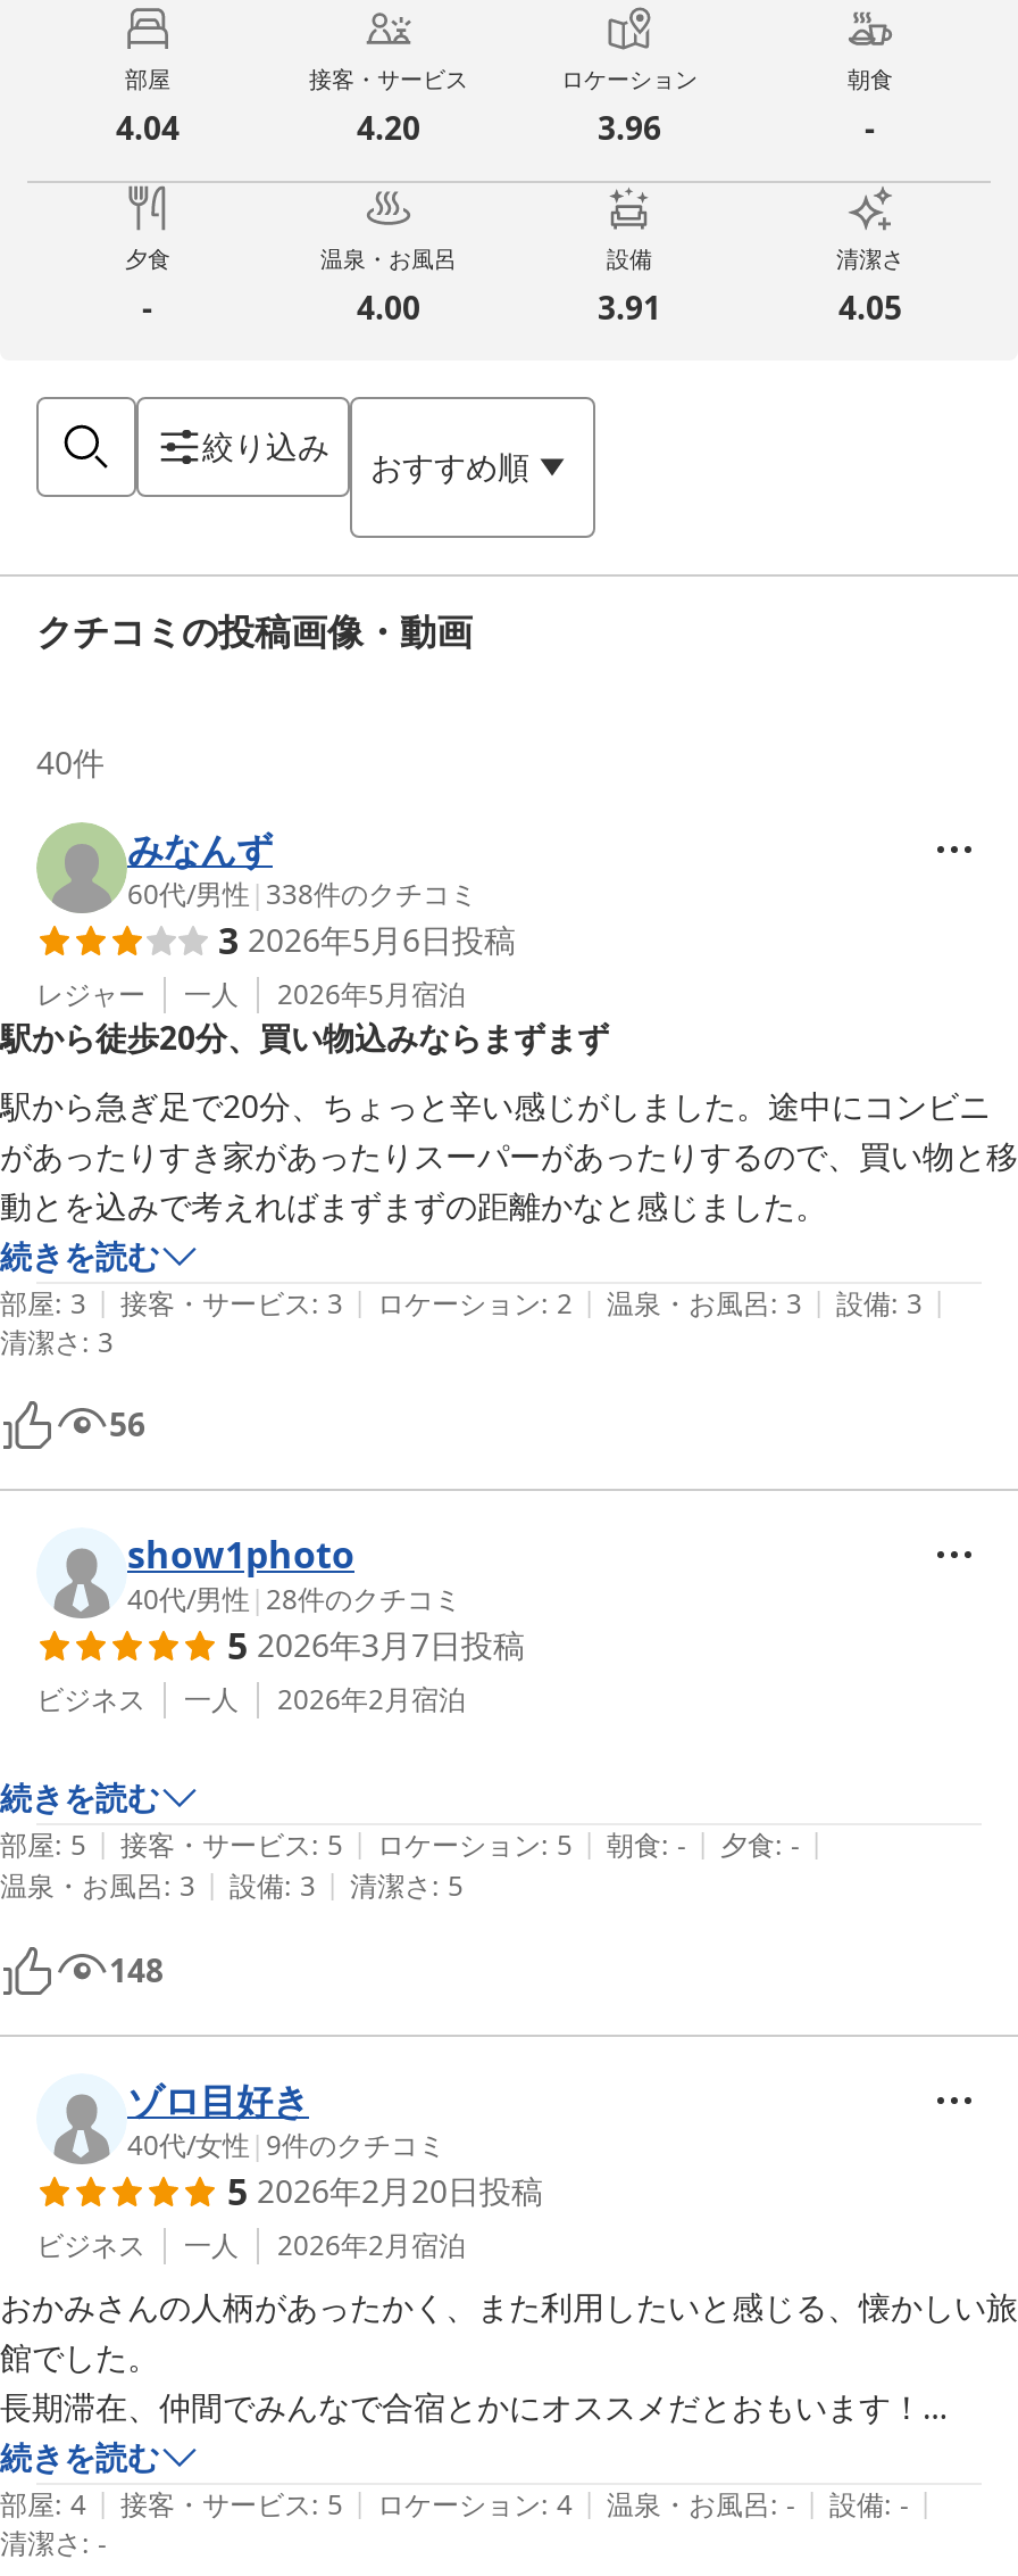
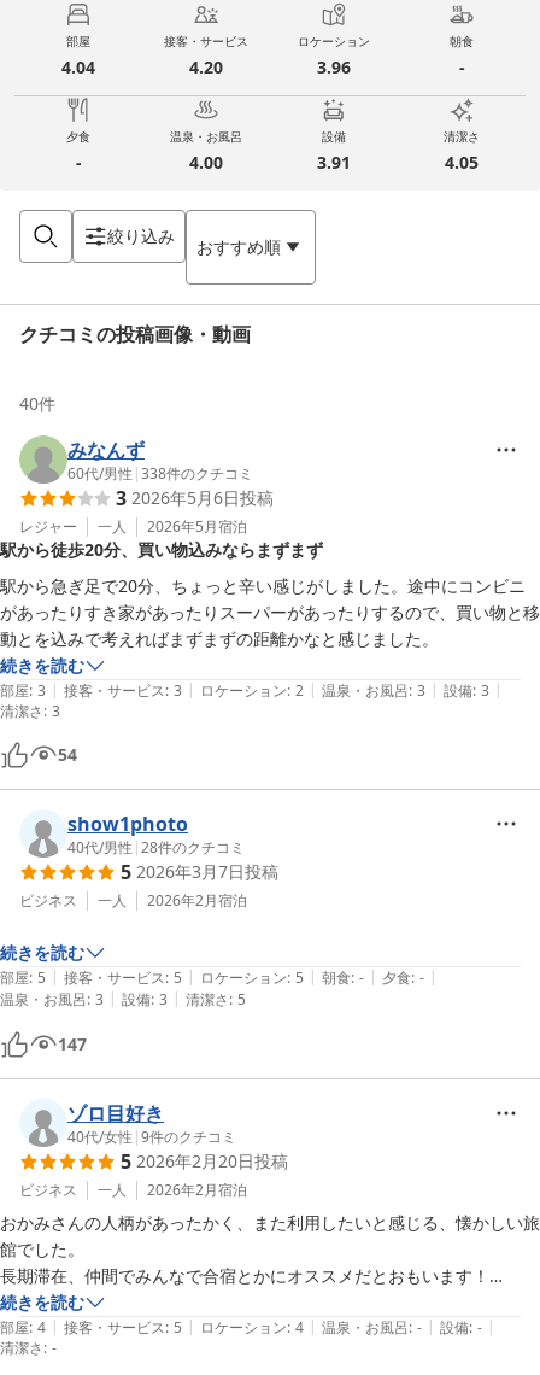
- 56
+ 54

- 148
+ 147
